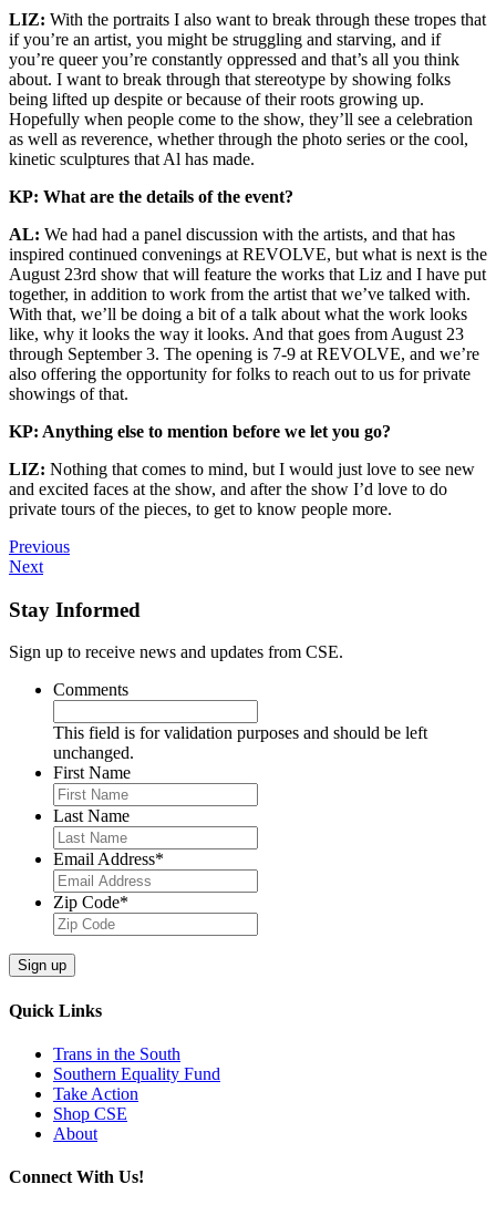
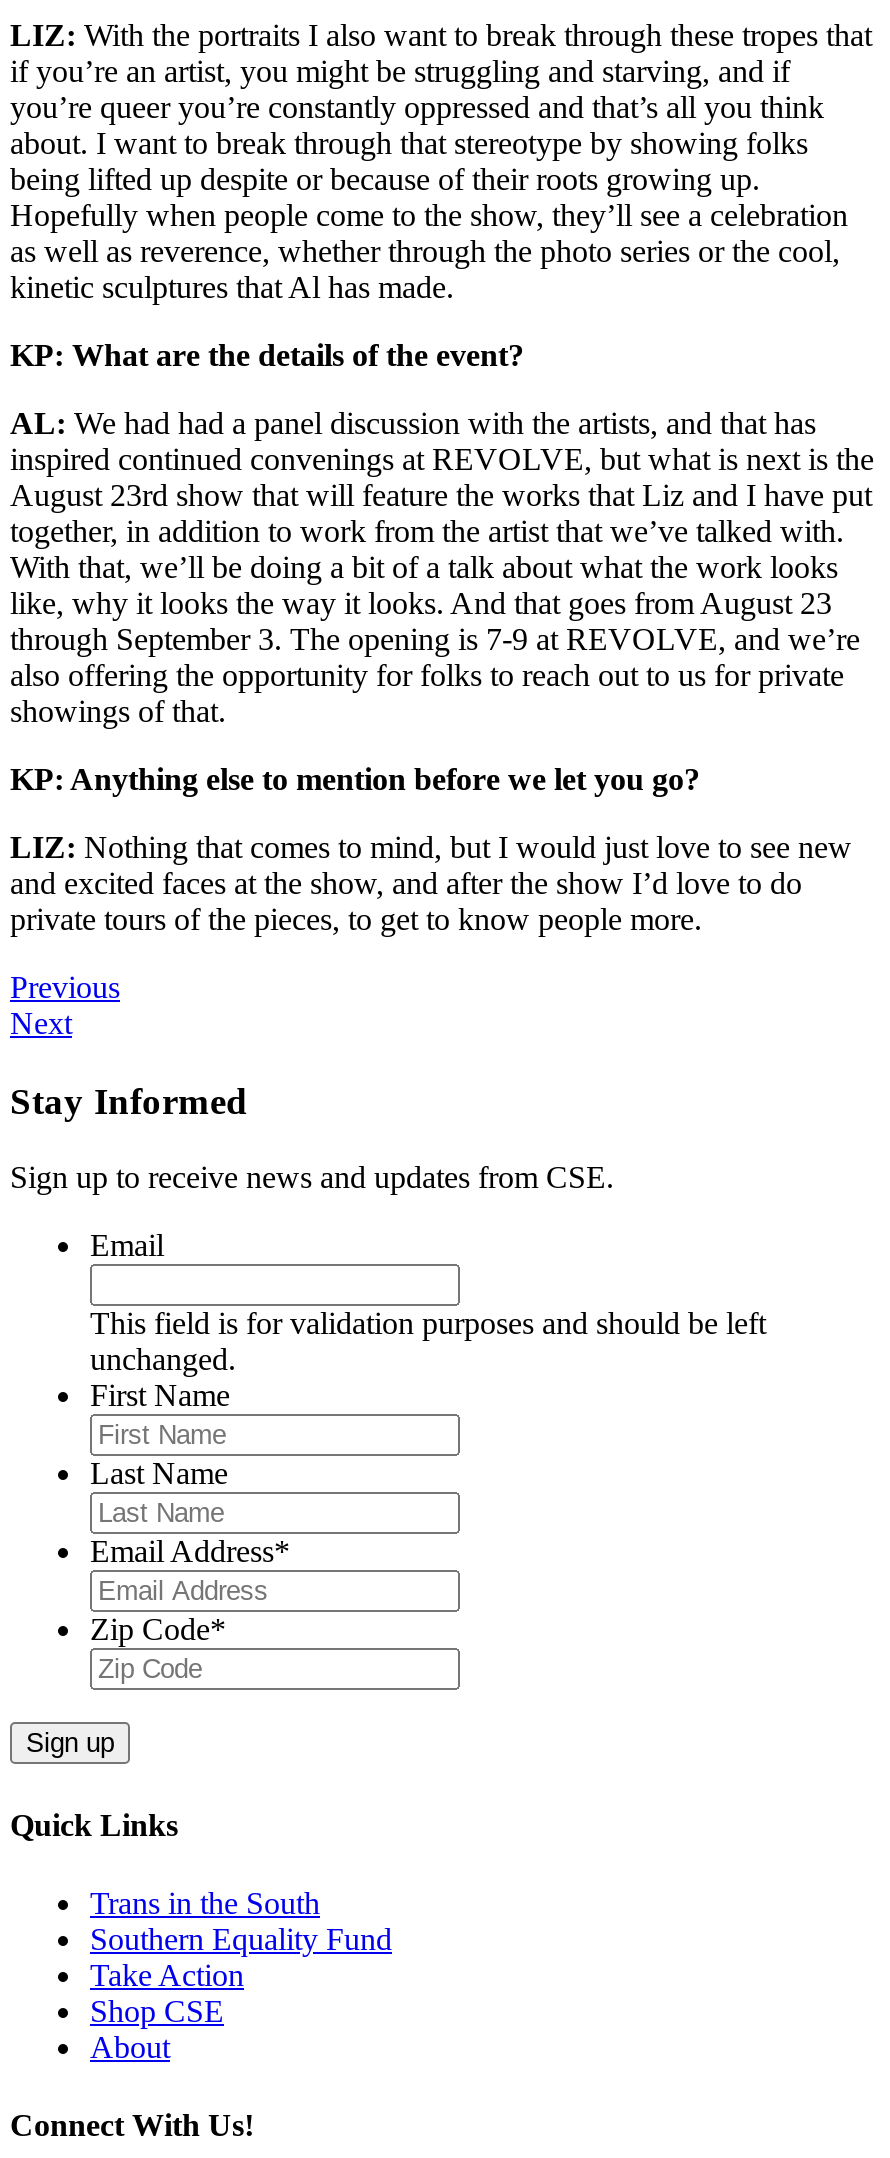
- Comments
+ Email
